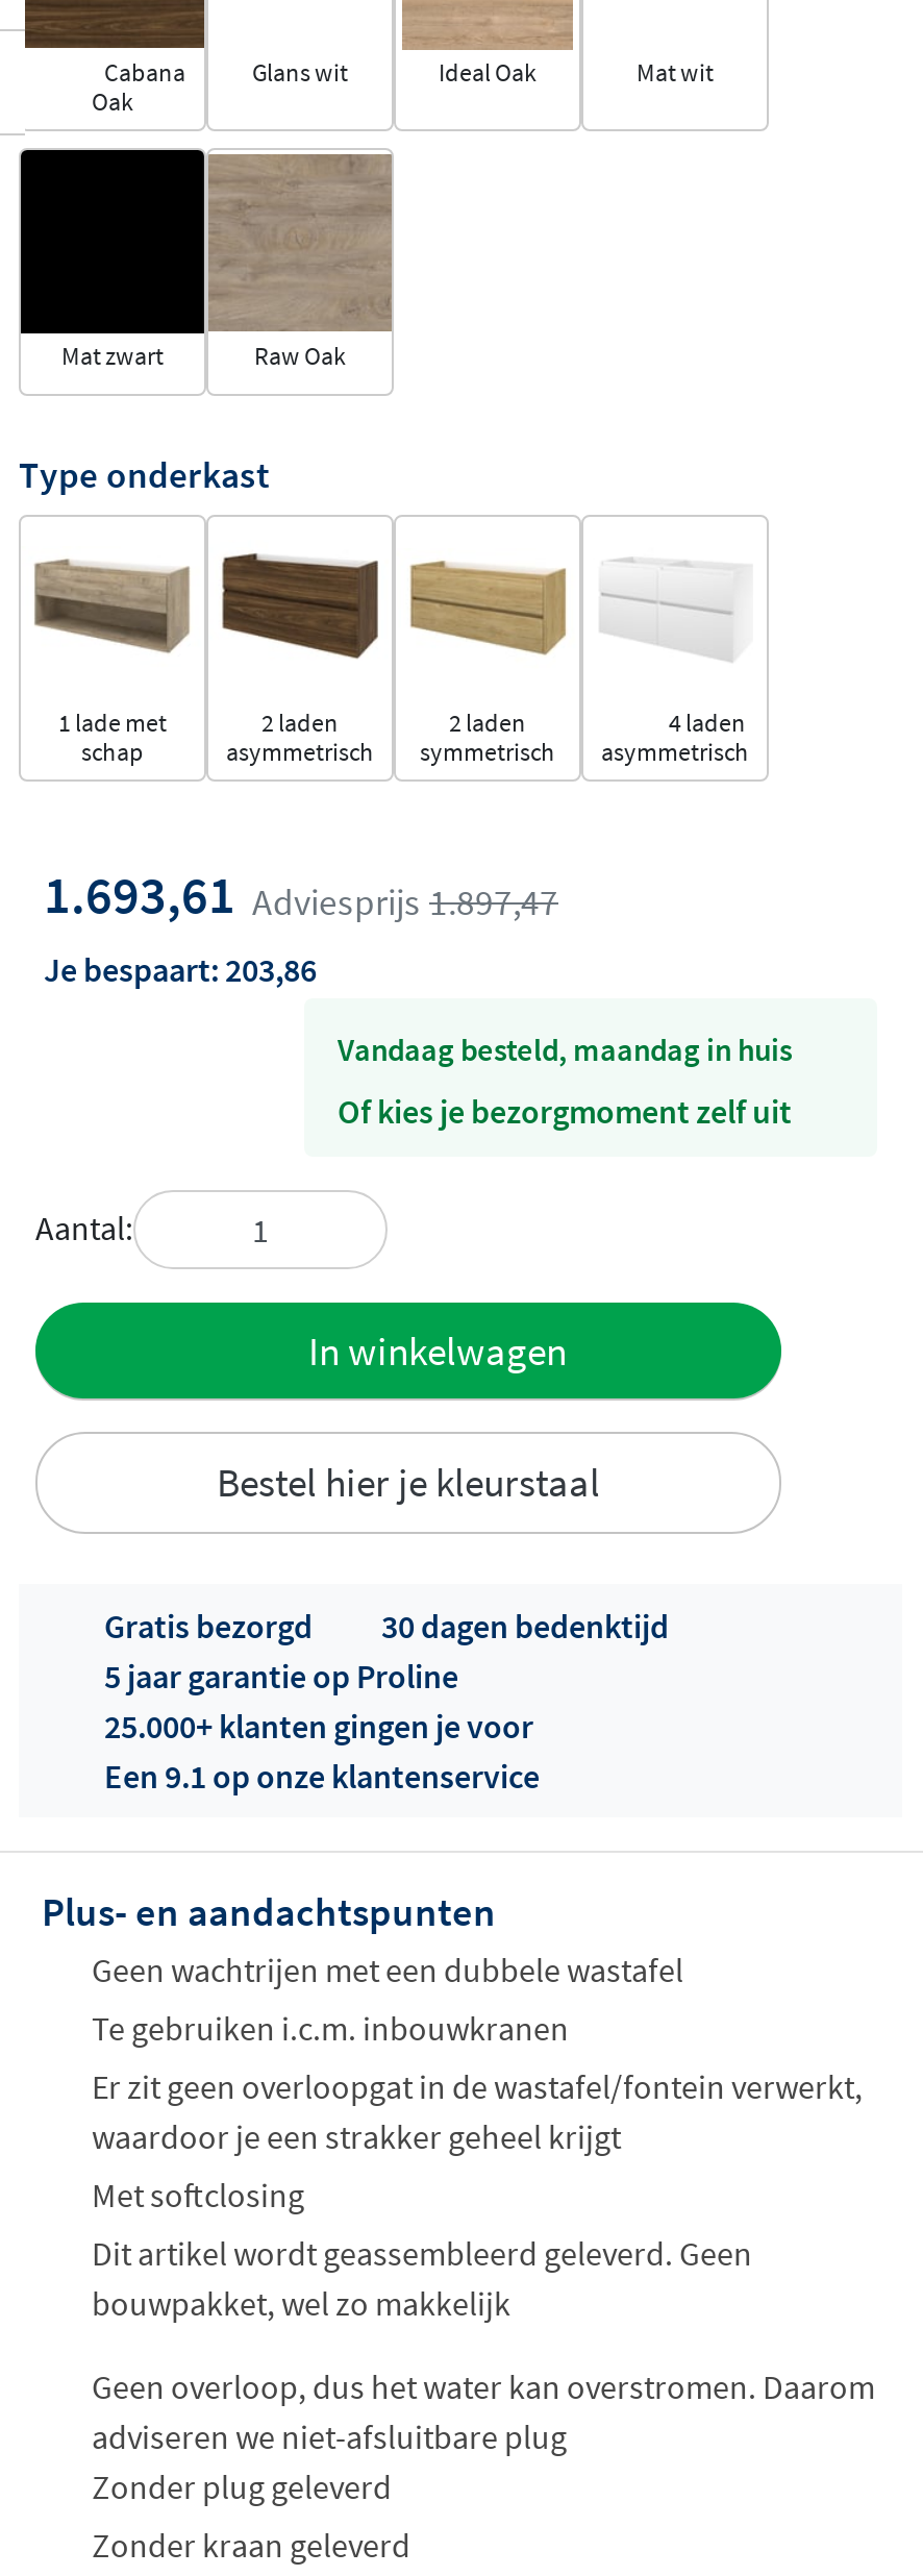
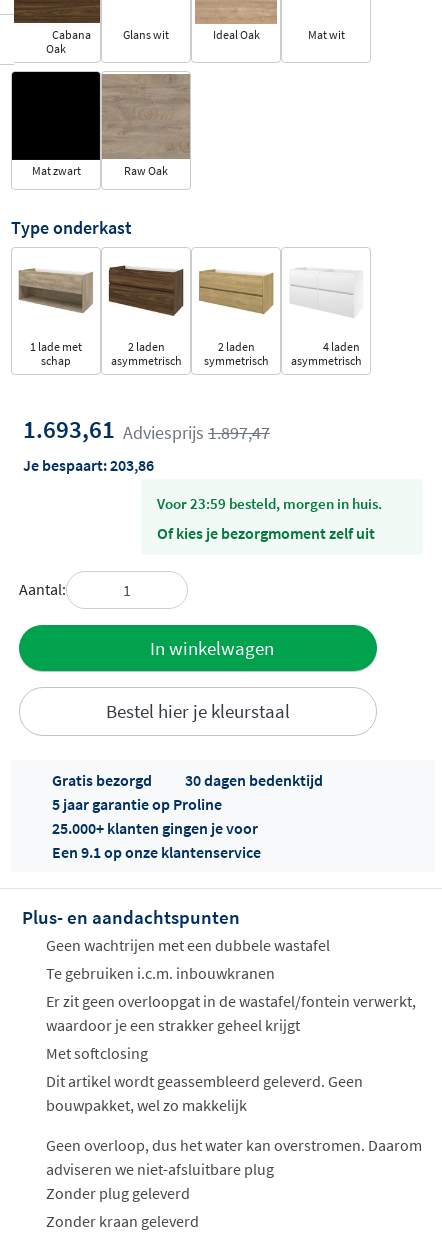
- vandaag besteld, maandag in huis
+ voor 23:59 besteld, morgen in huis.
